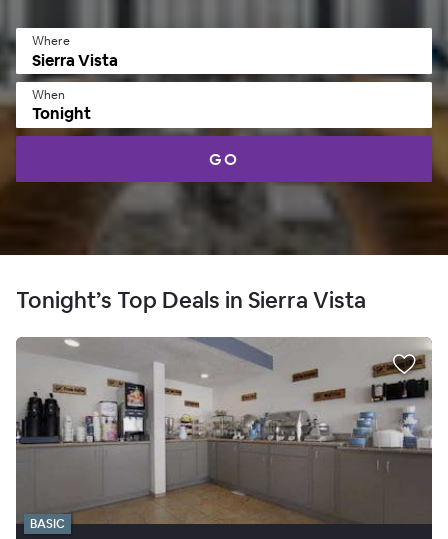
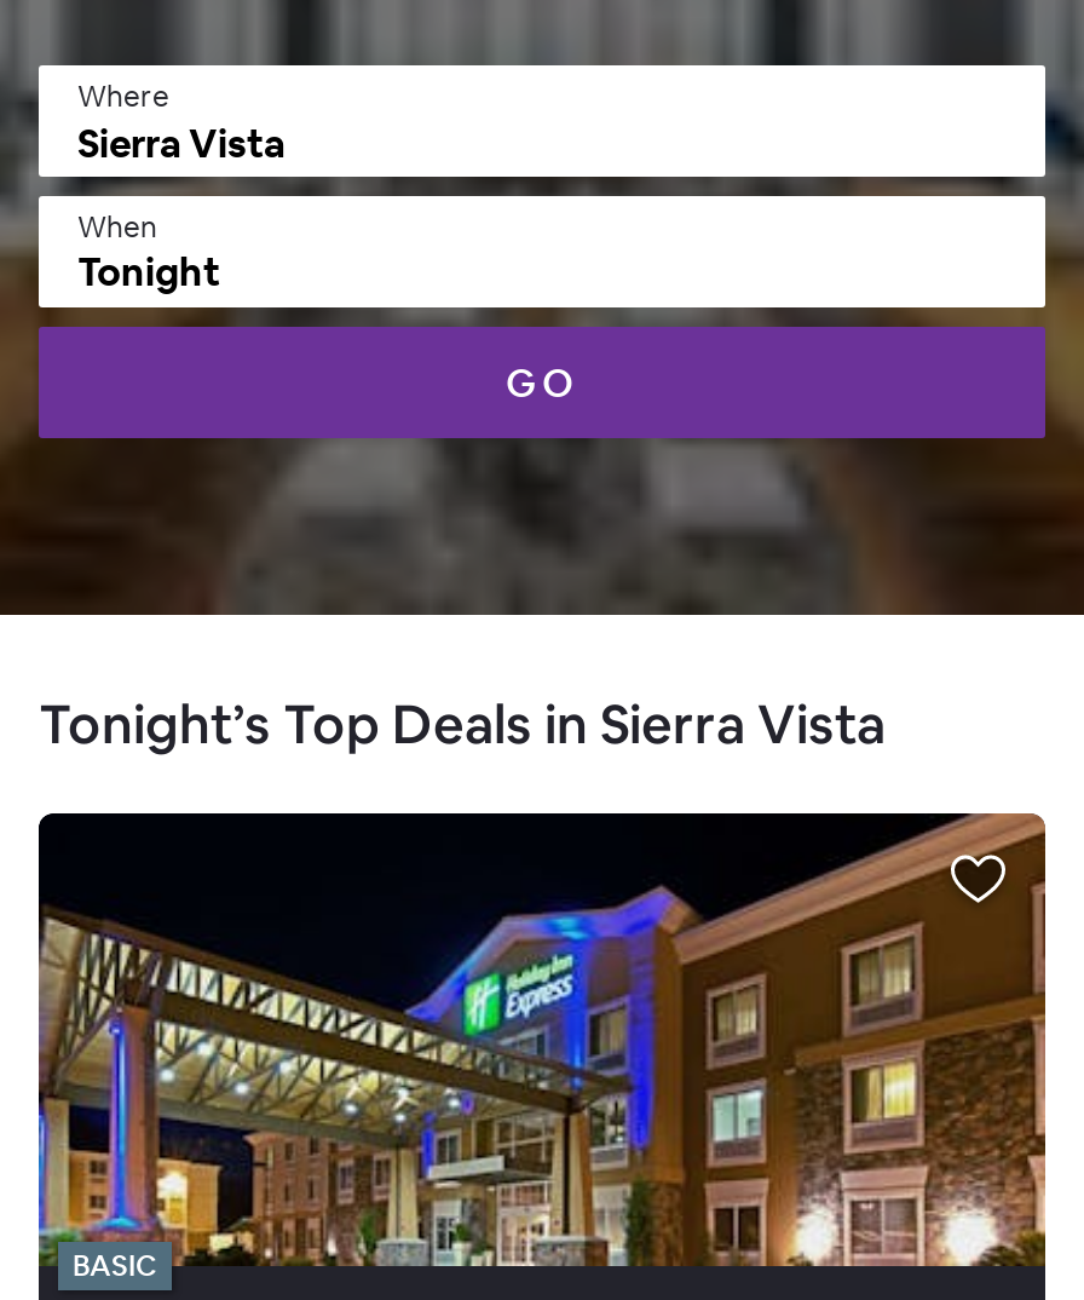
- [image]
+ [image]
